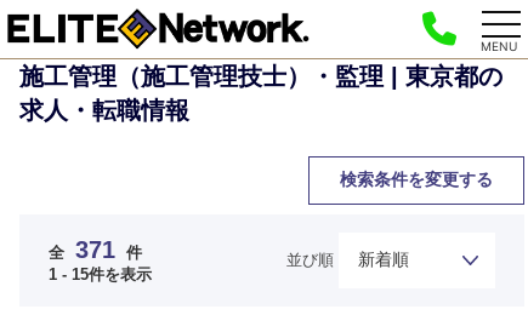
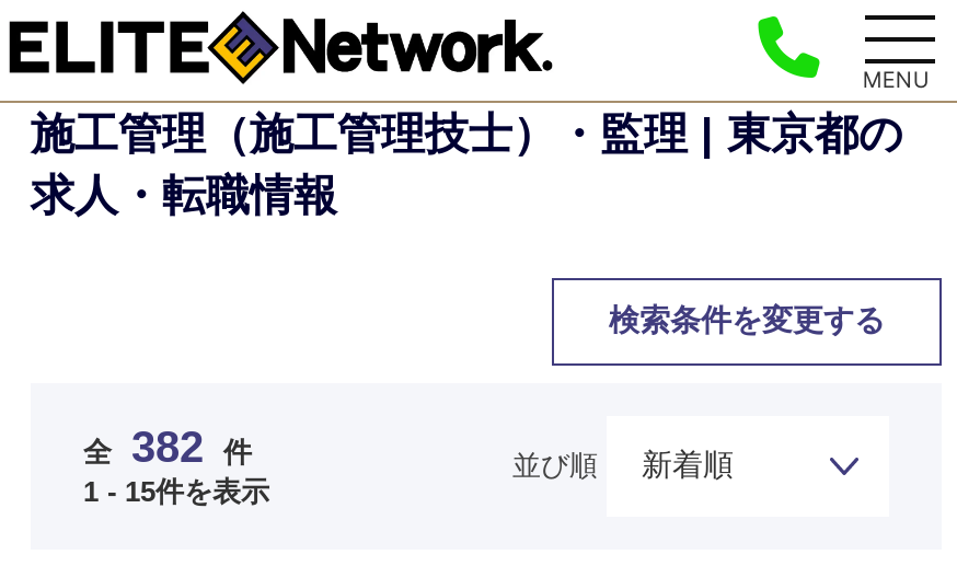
- 全 371 件
+ 全 382 件
